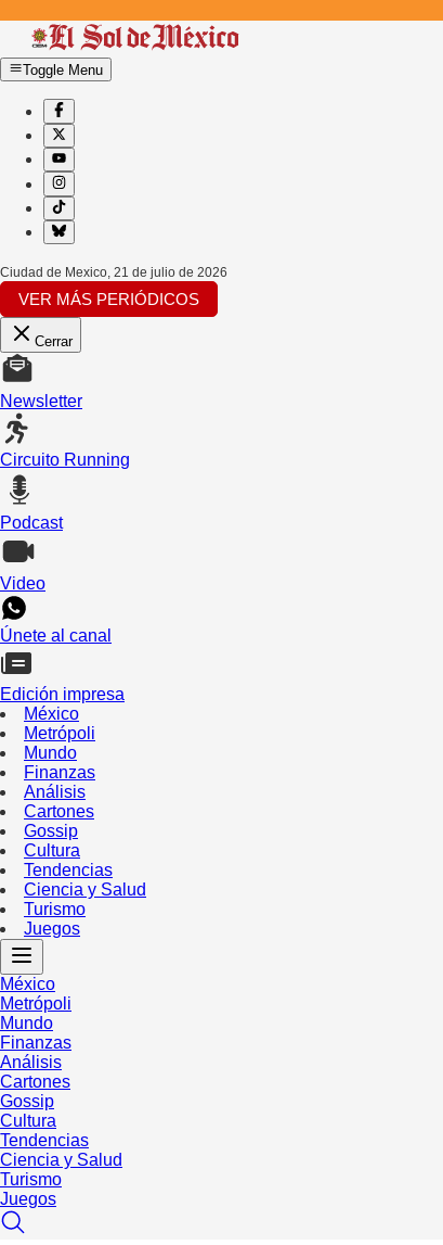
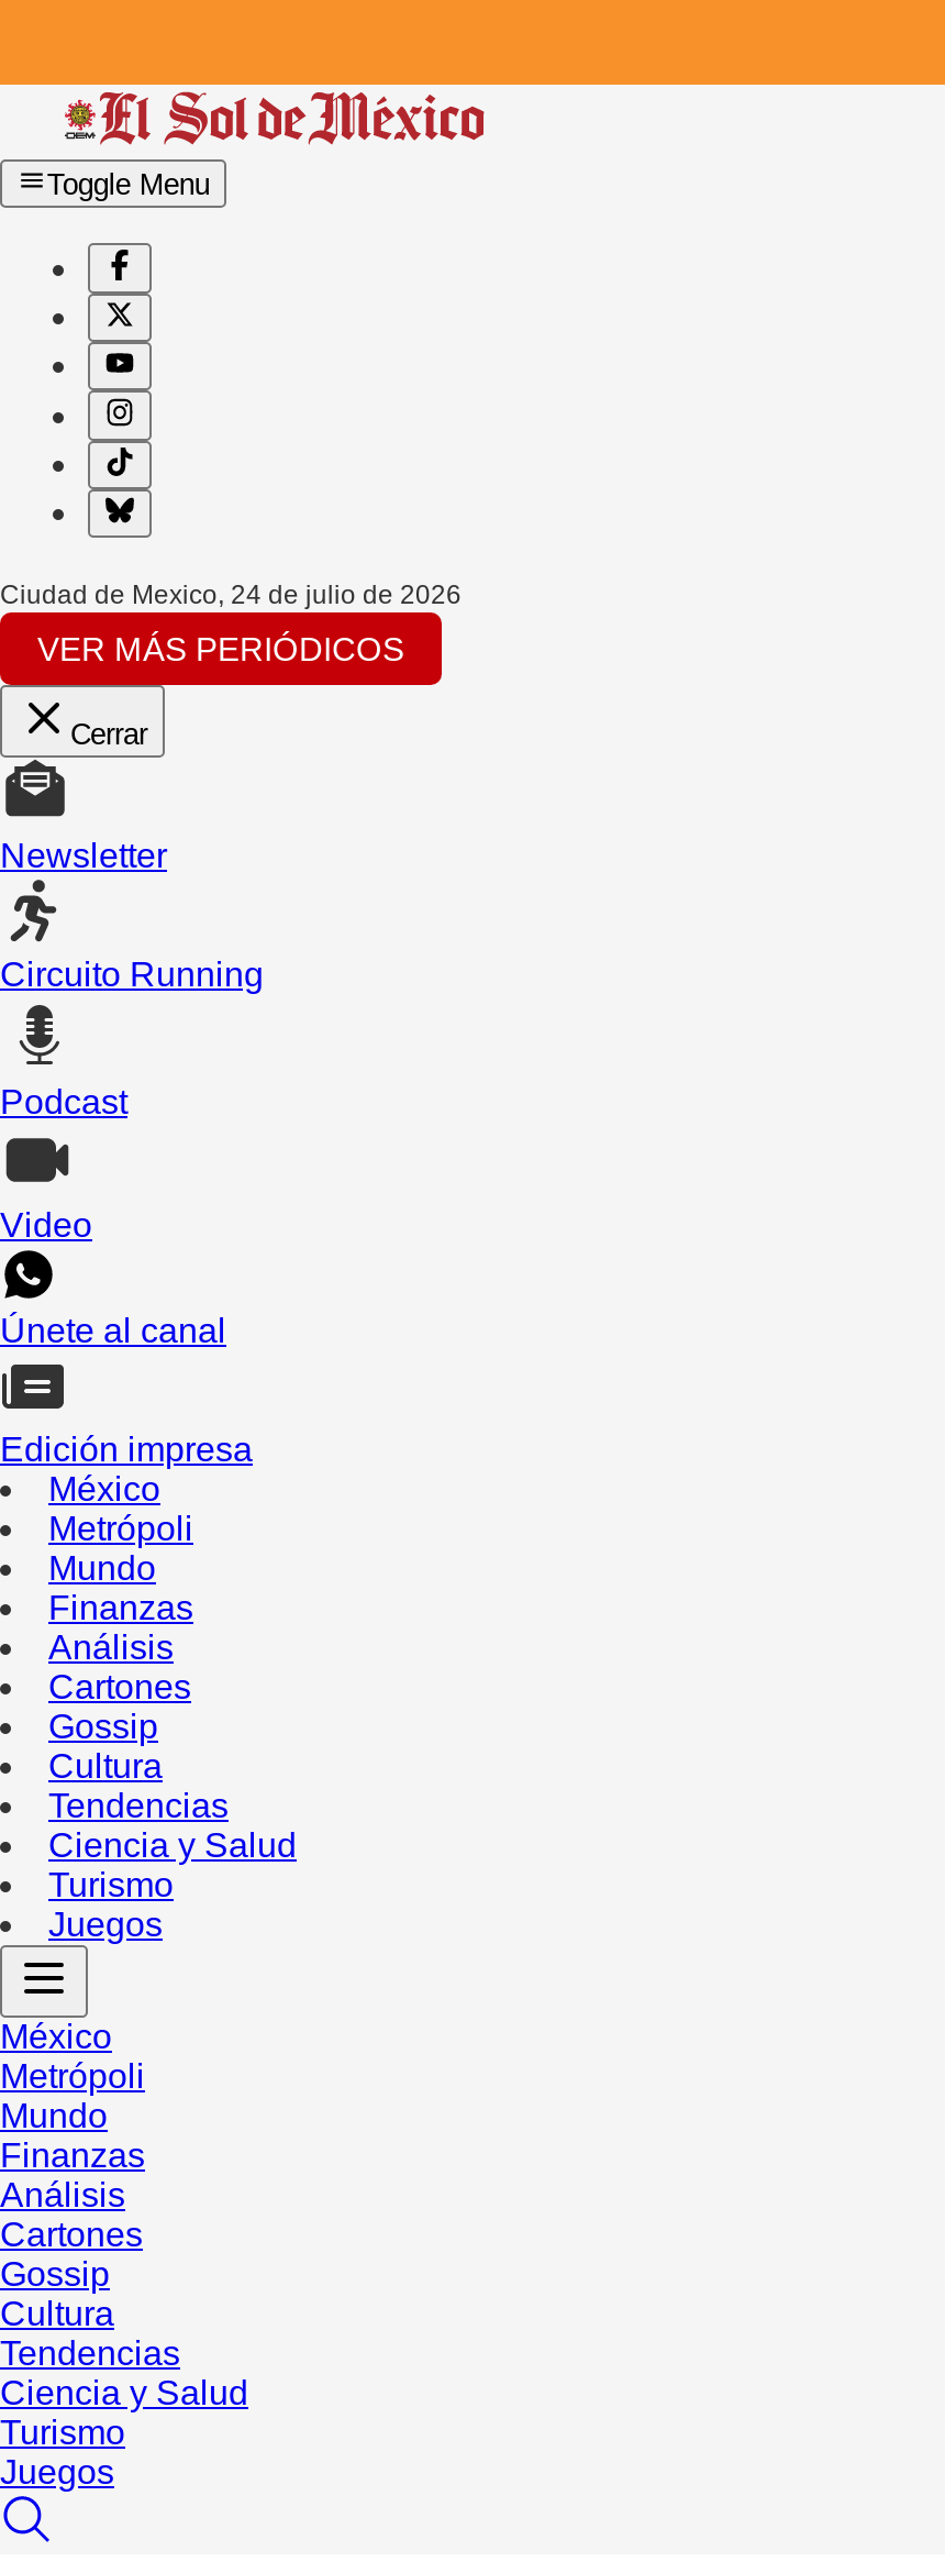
- Ciudad de Mexico, 21 de julio de 2026
+ Ciudad de Mexico, 24 de julio de 2026
